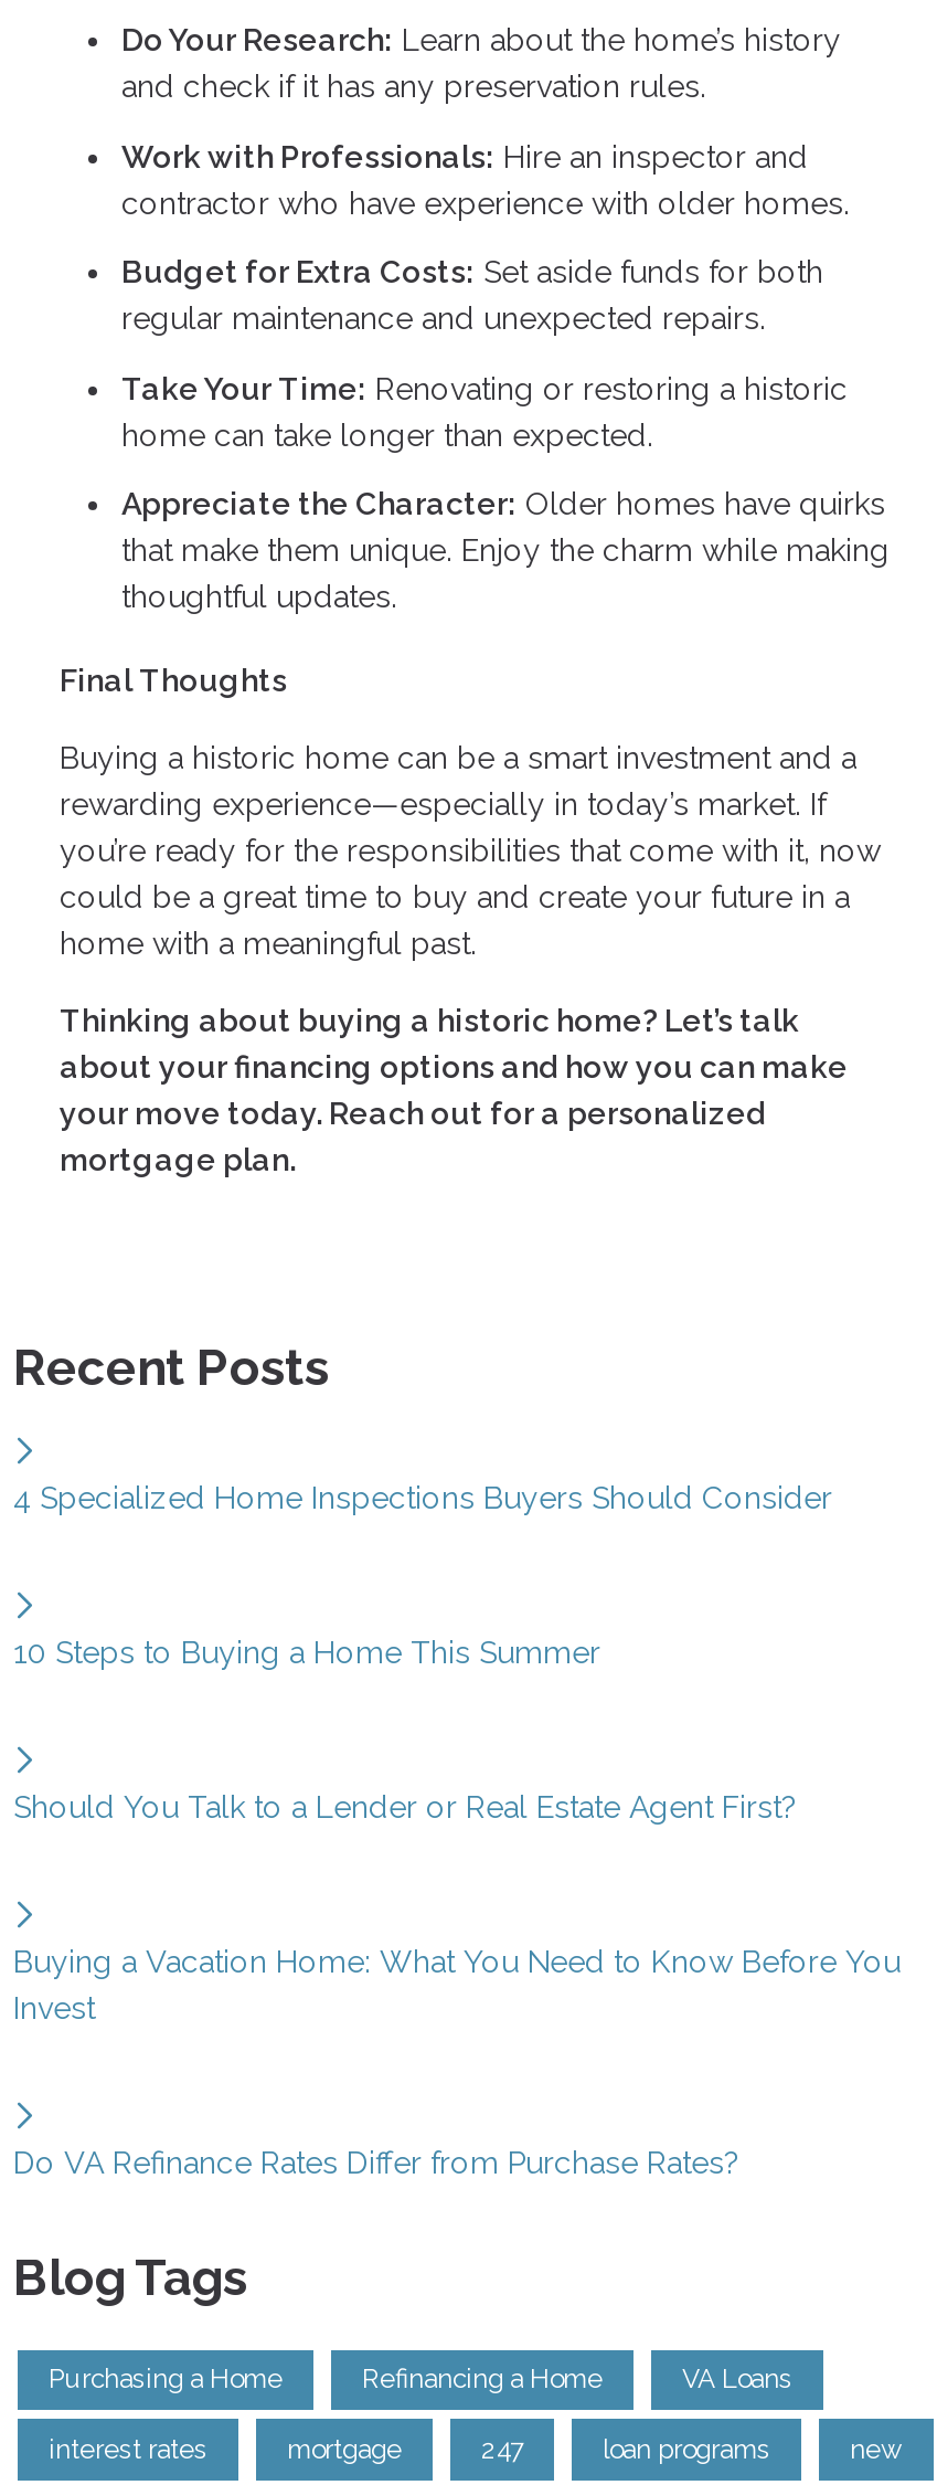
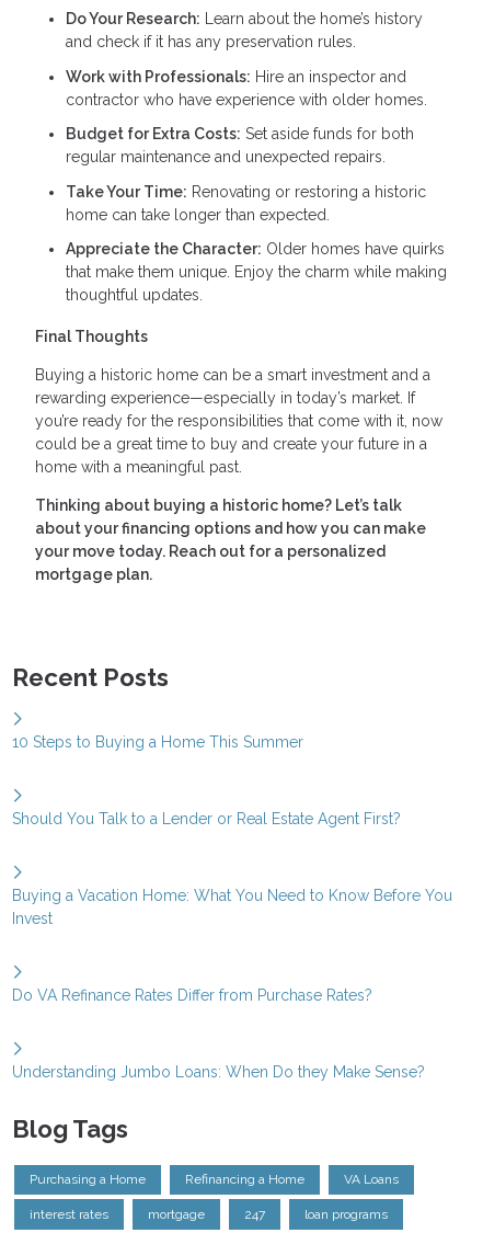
- 4 Specialized Home Inspections Buyers Should Consider

moved up: 10 Steps to Buying a Home This Summer | Should You Talk to a Lender or Real Estate Agent First? | Buying a Vacation Home: What You Need to Know Before You | Invest | Do VA Refinance Rates Differ from Purchase Rates?

+ Understanding Jumbo Loans: When Do they Make Sense?

- new
